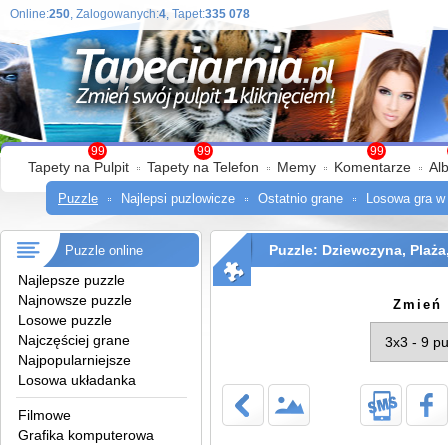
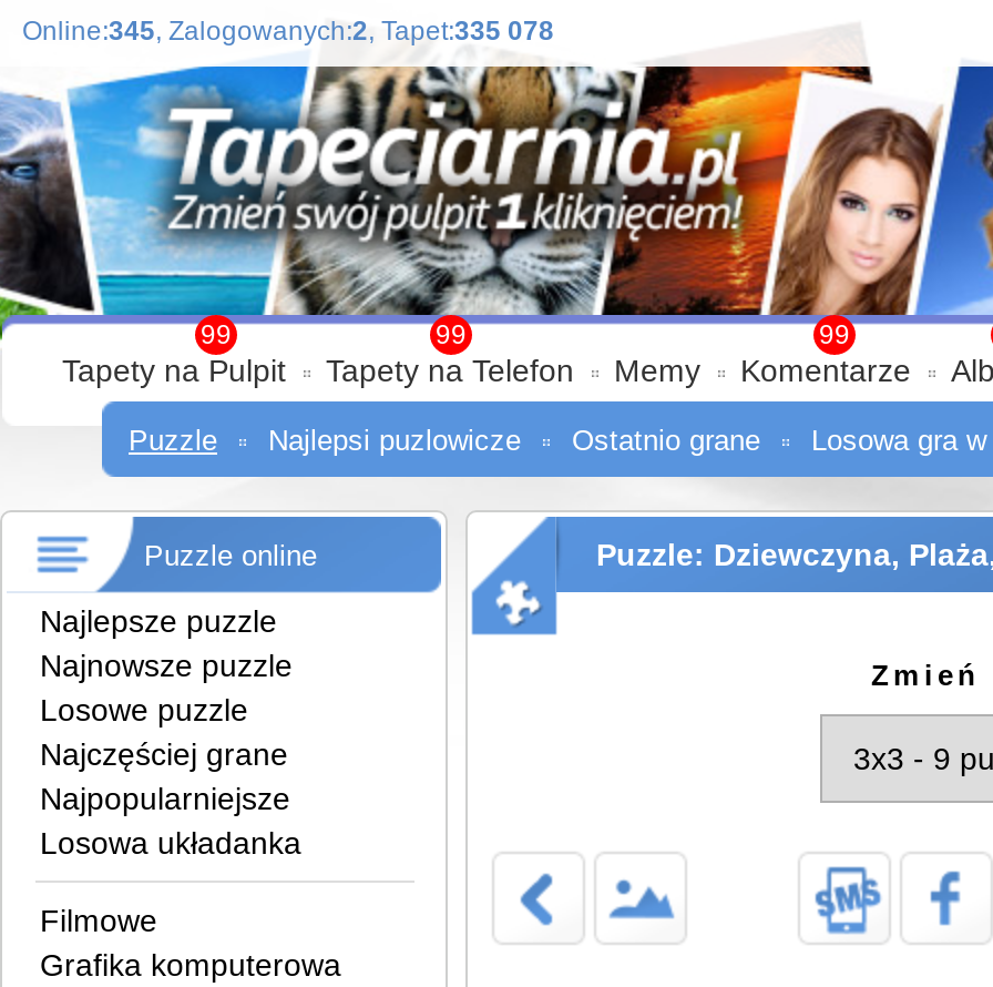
- Online:250, Zalogowanych:4, Tapet:335 078
+ Online:345, Zalogowanych:2, Tapet:335 078
